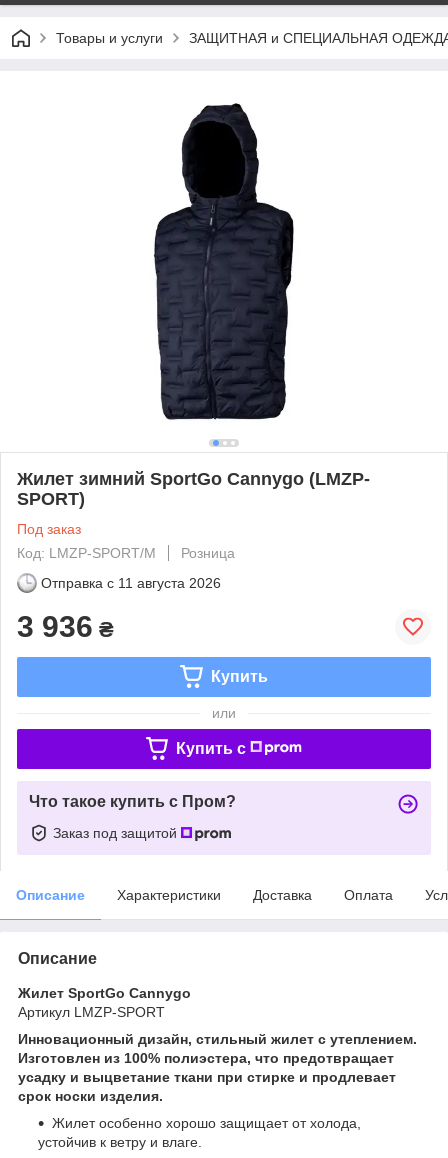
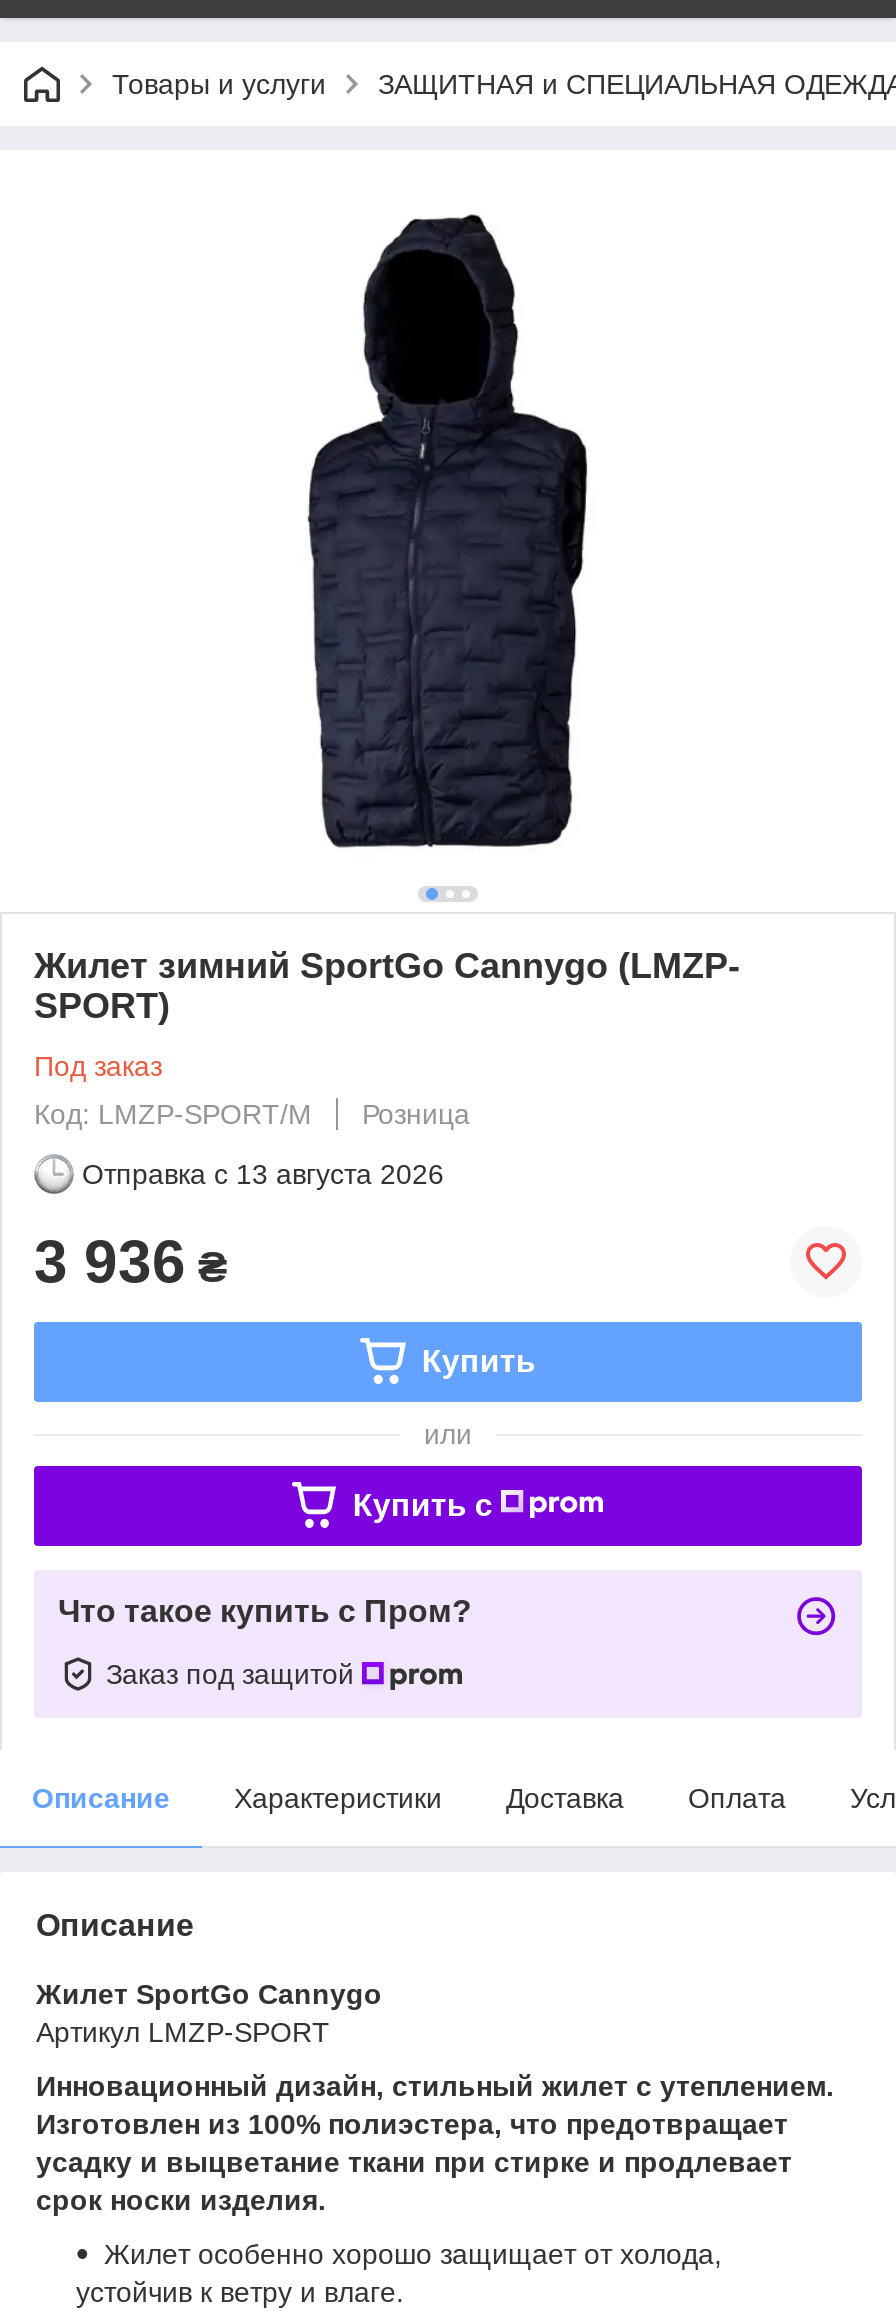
- Отправка с 11 августа 2026
+ Отправка с 13 августа 2026
